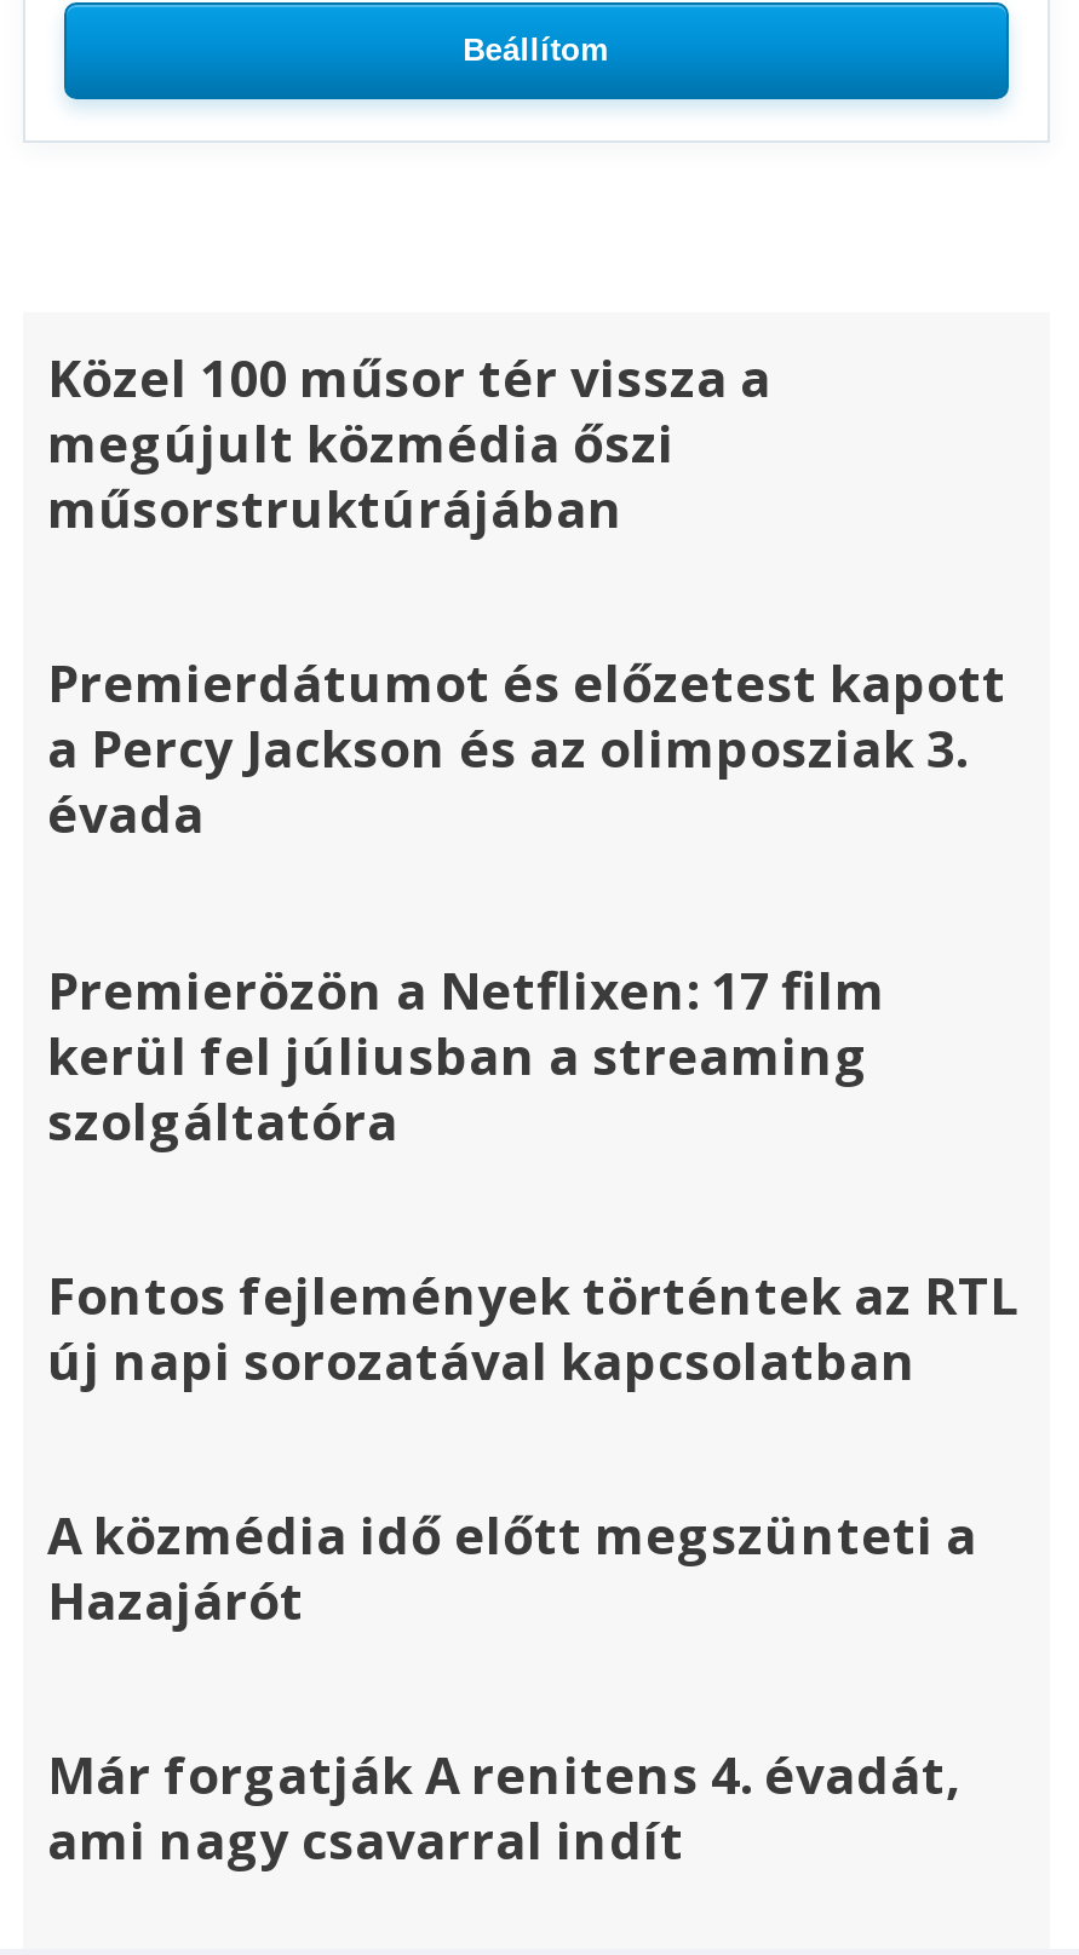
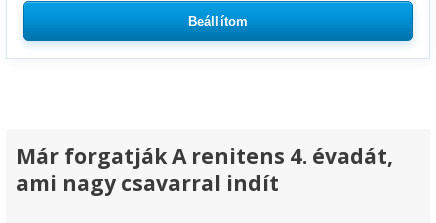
- Közel 100 műsor tér vissza a
- megújult közmédia őszi
- műsorstruktúrájában
- Premierdátumot és előzetest kapott
- a Percy Jackson és az olimposziak 3.
- évada
- Premierözön a Netflixen: 17 film
- kerül fel júliusban a streaming
- szolgáltatóra
- Fontos fejlemények történtek az RTL
- új napi sorozatával kapcsolatban
- A közmédia idő előtt megszünteti a
- Hazajárót
